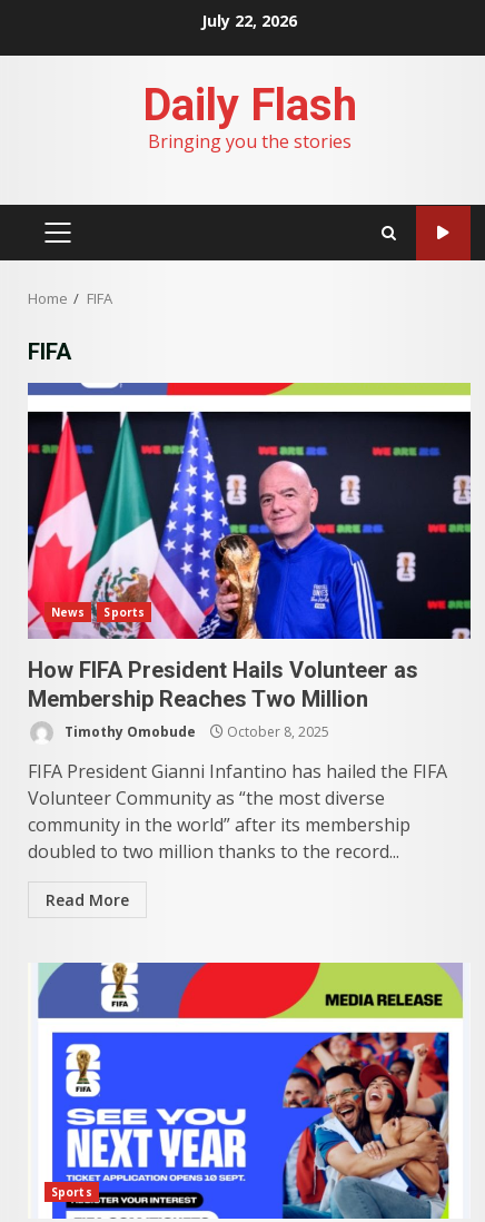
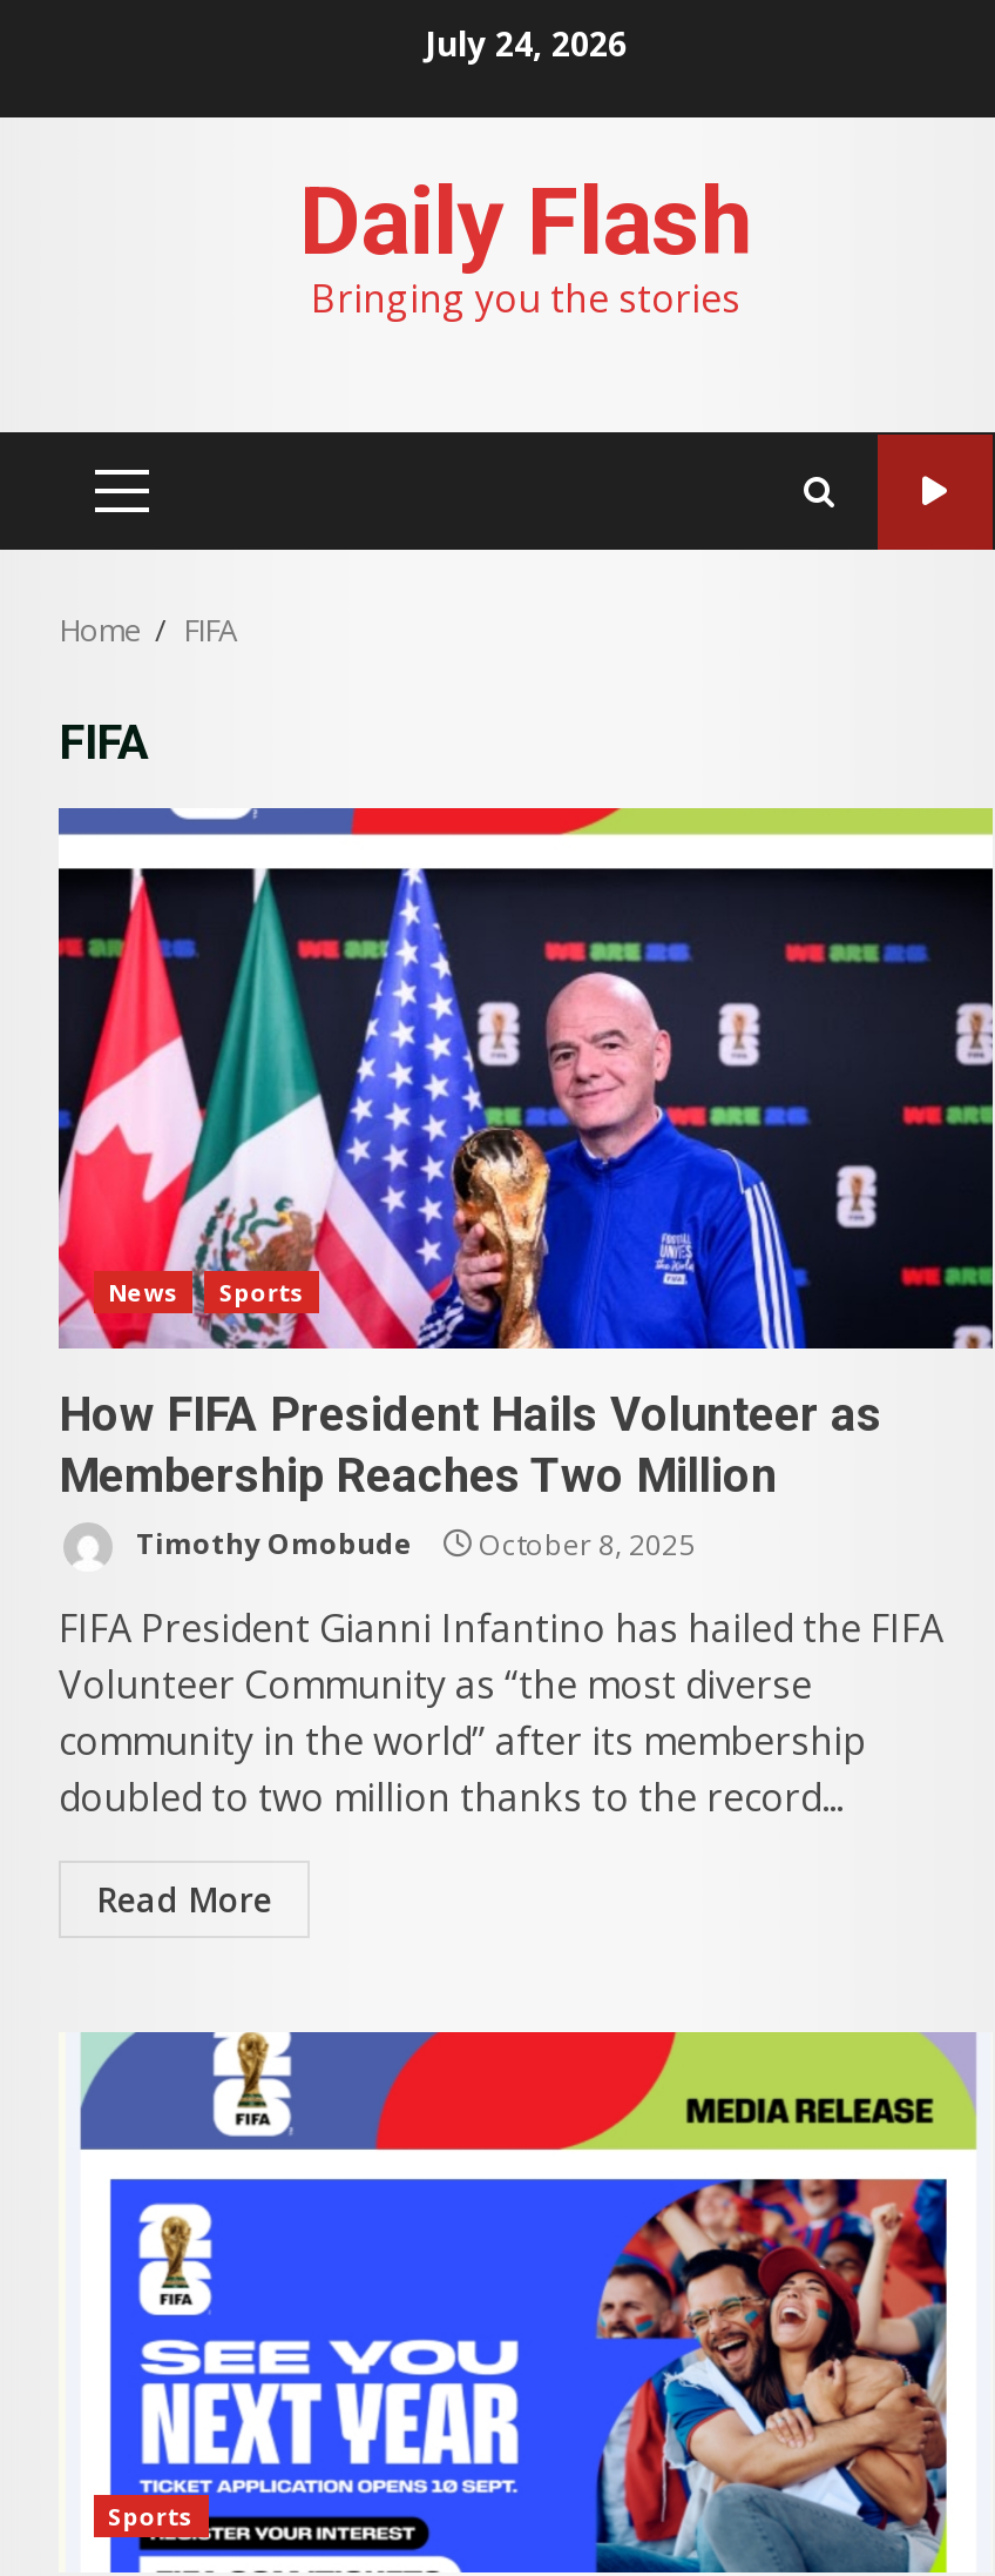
- July 22, 2026
+ July 24, 2026
